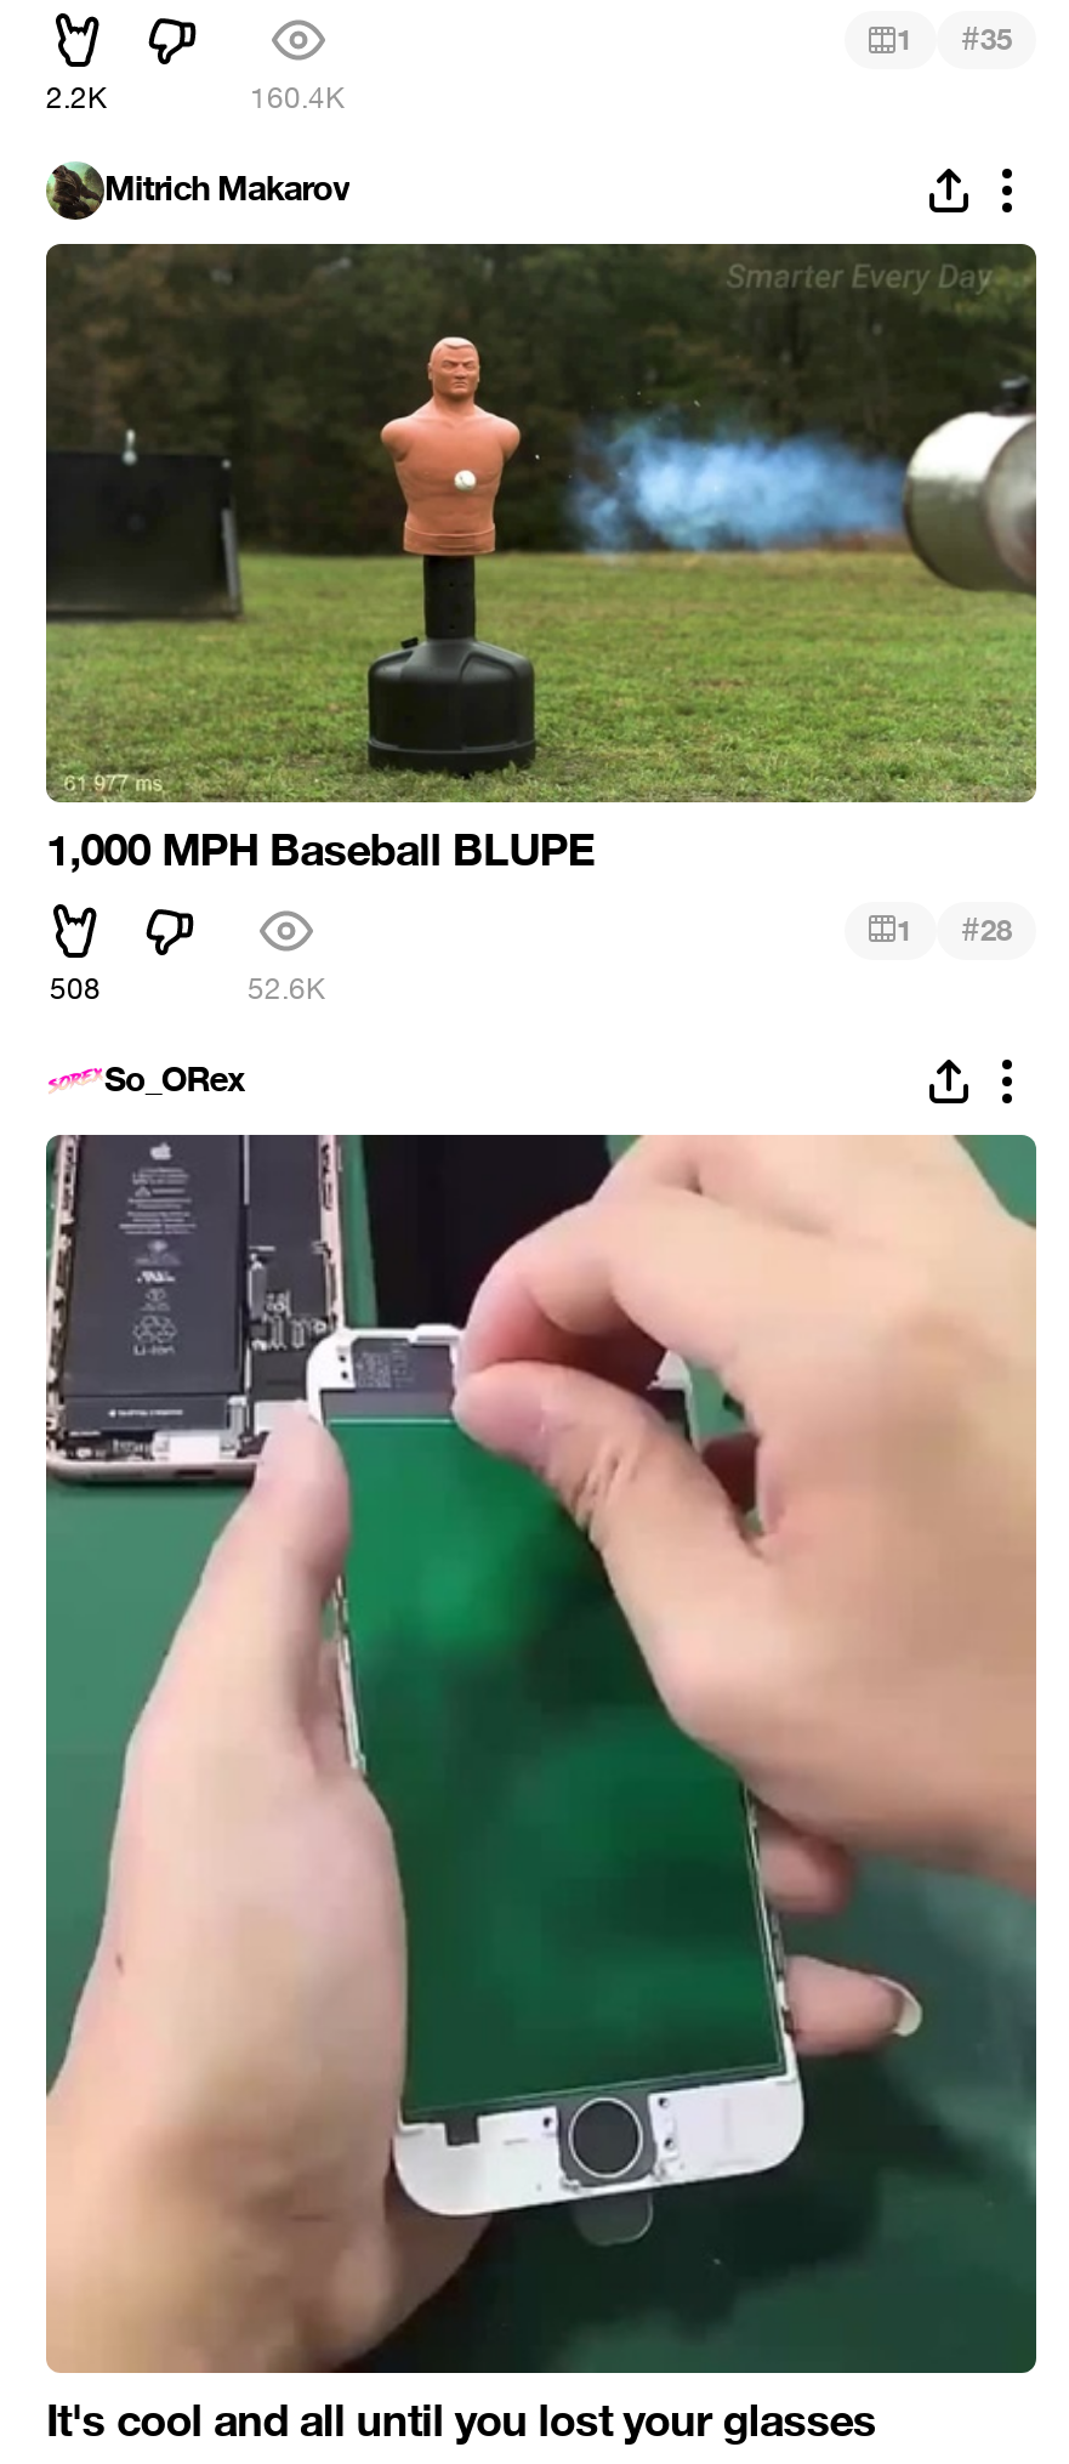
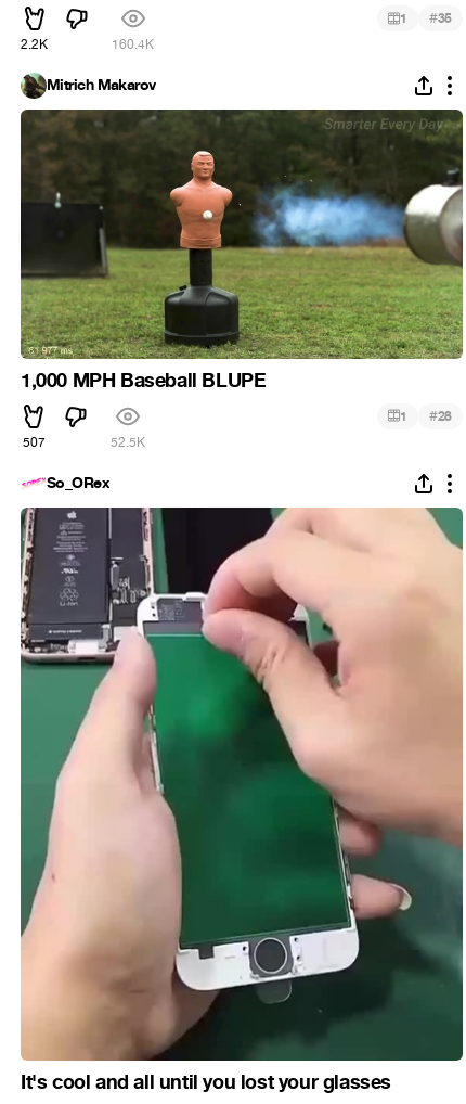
- 508
- 52.6K
+ 507
+ 52.5K
